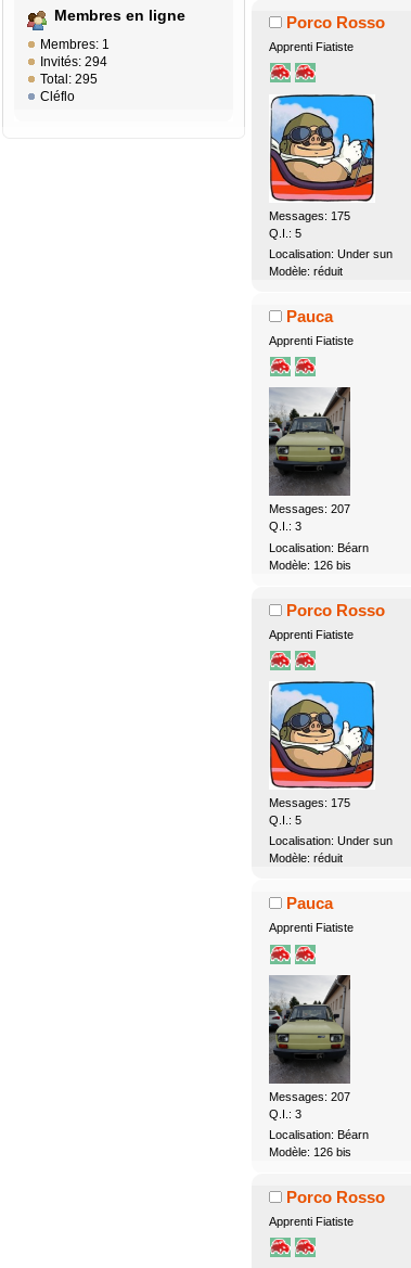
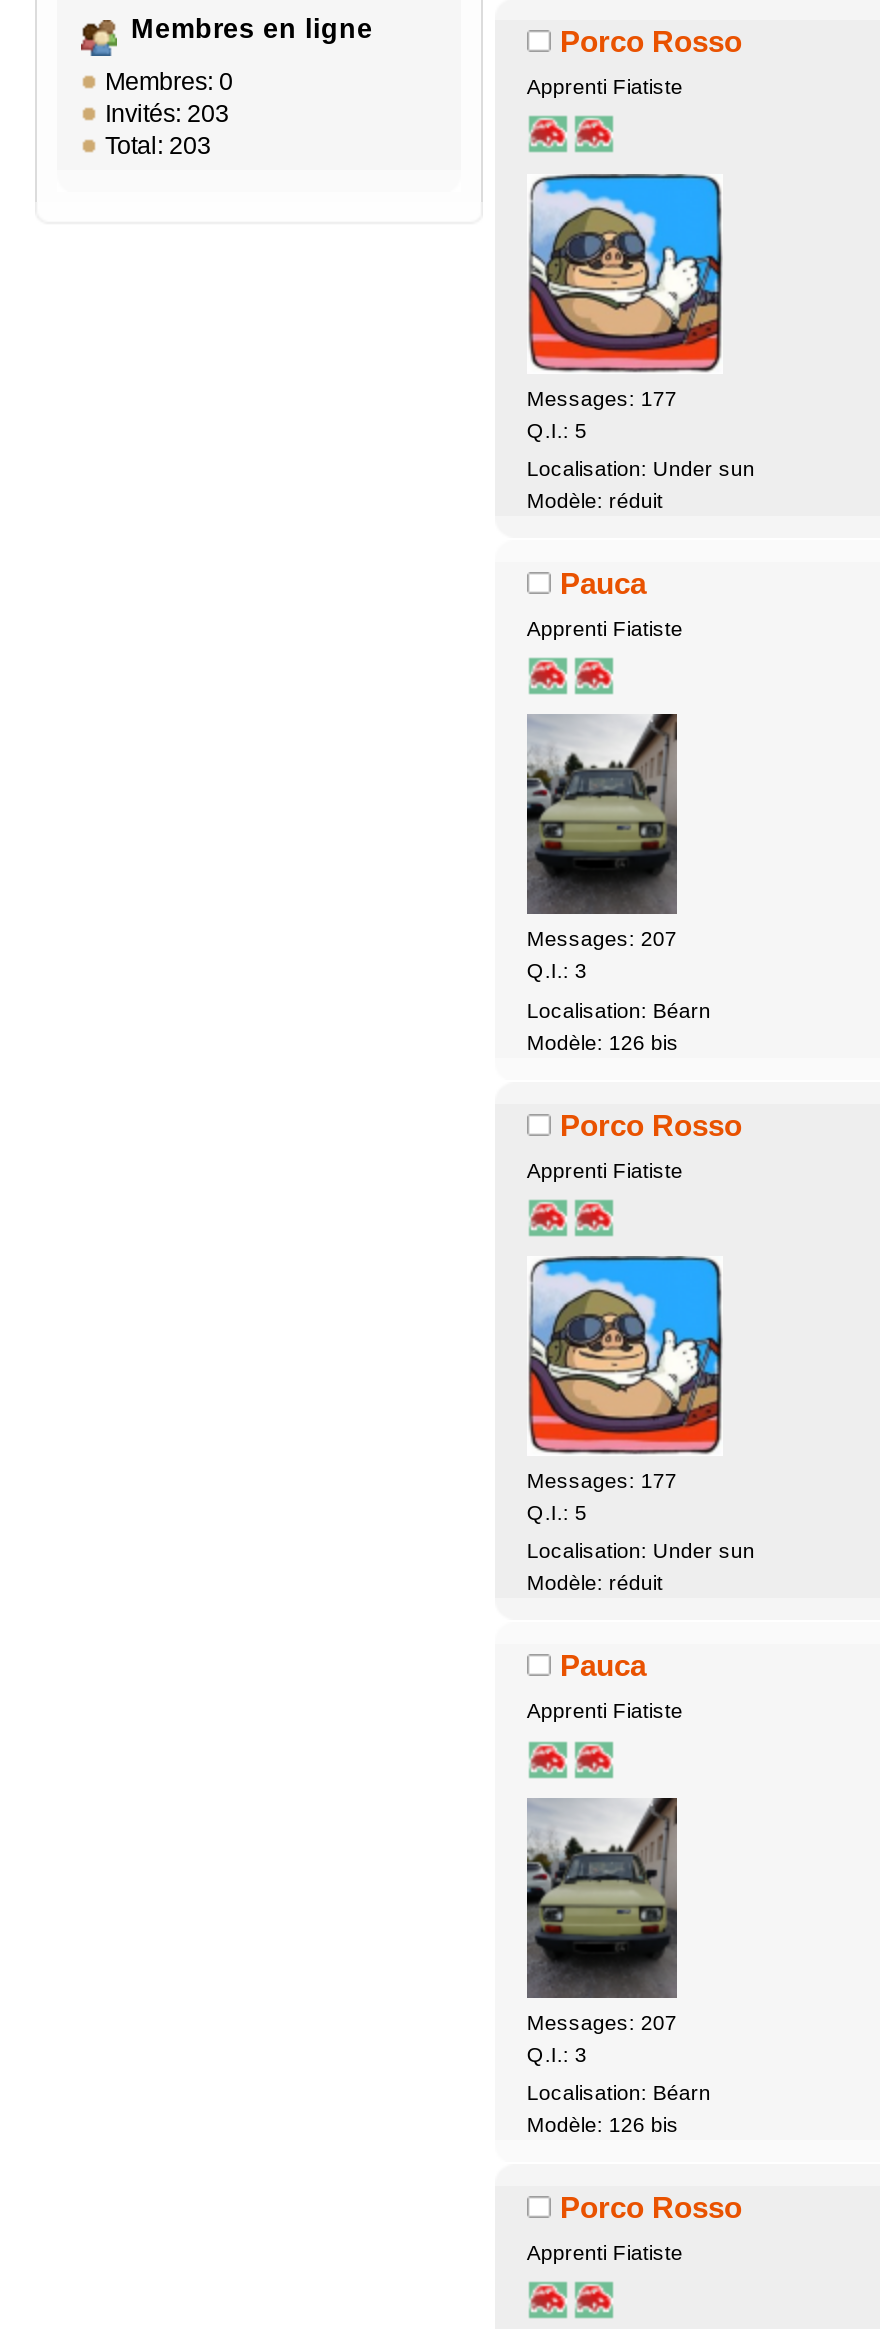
- Membres: 1
- Invités: 294
- Total: 295
- Cléflo
+ Membres: 0
+ Invités: 203
+ Total: 203

- Messages: 175
+ Messages: 177

- Messages: 175
+ Messages: 177
